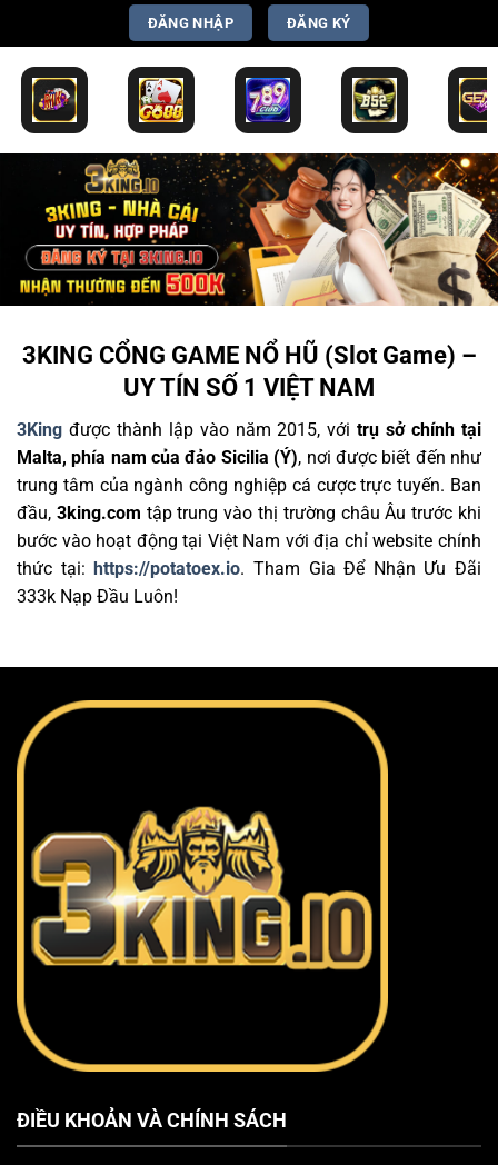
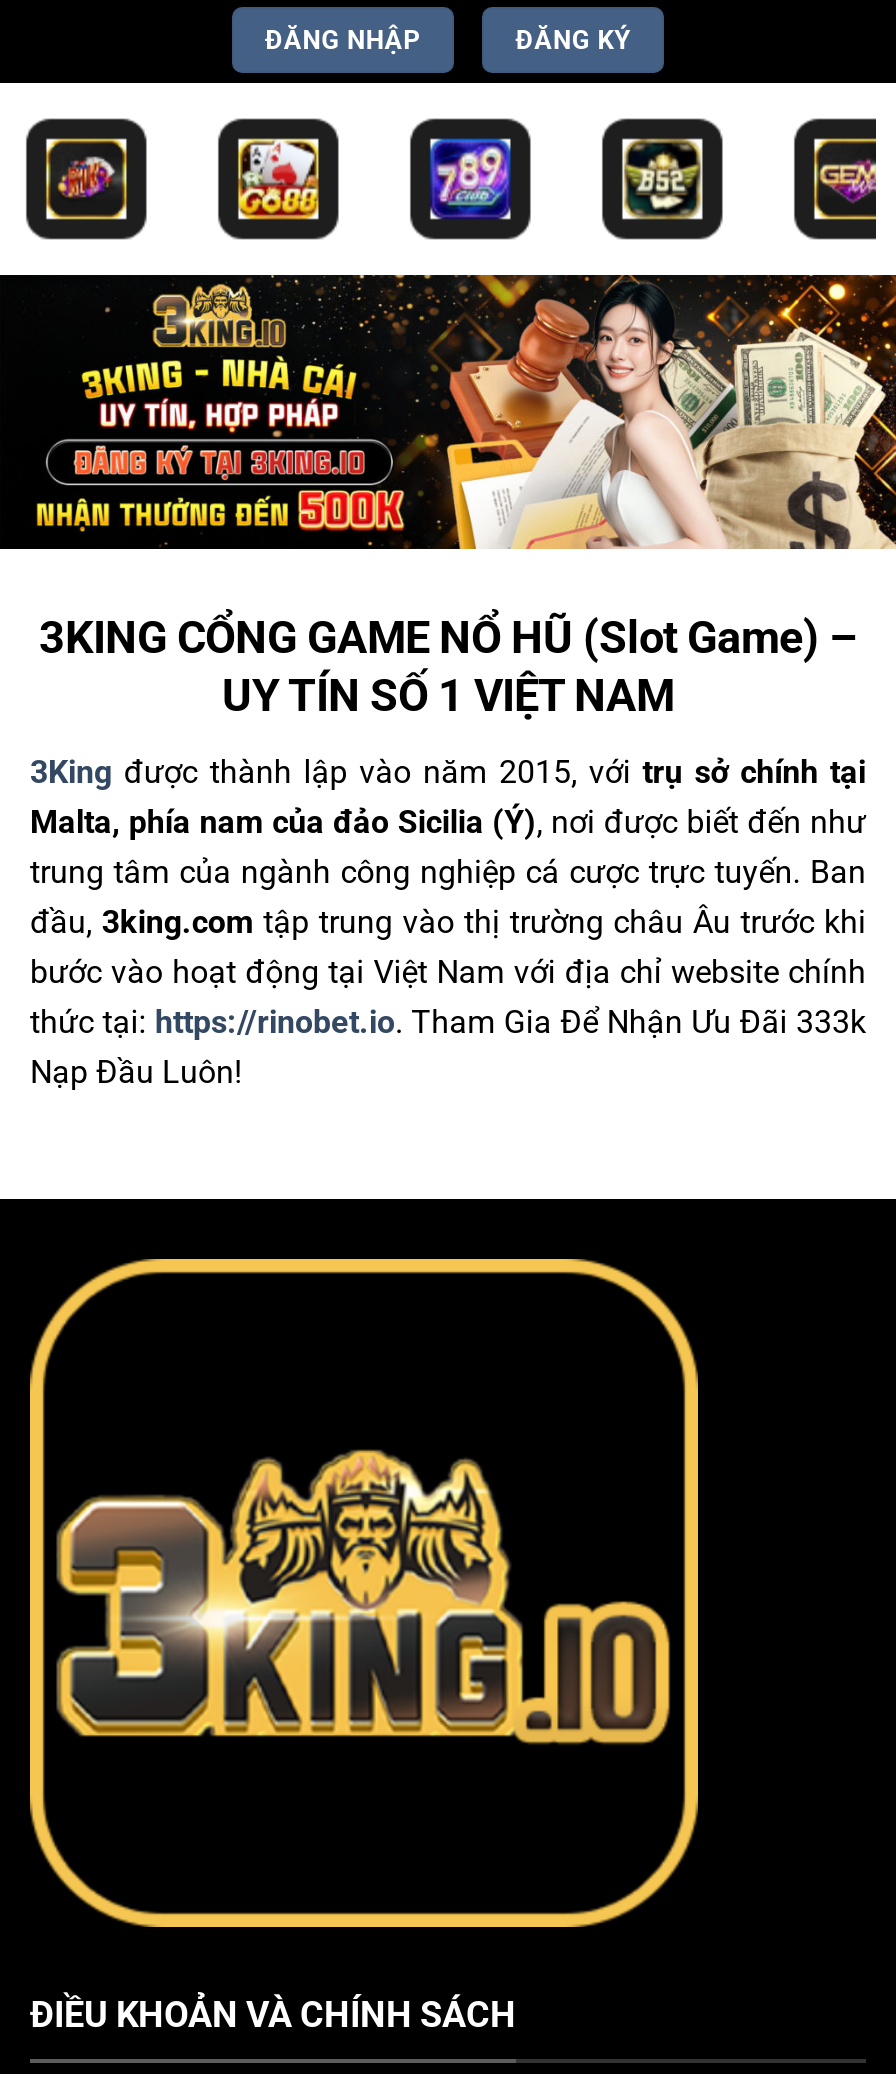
- [image]
+ [image]

- [image]
+ [image]

- [image]
+ [image]

- [image]
+ [image]

- [image]
+ [image]

- thức tại: https://potatoex.io. Tham Gia Để Nhận Ưu Đãi
- 333k Nạp Đầu Luôn!
+ thức tại: https://rinobet.io. Tham Gia Để Nhận Ưu Đãi 333k
+ Nạp Đầu Luôn!
